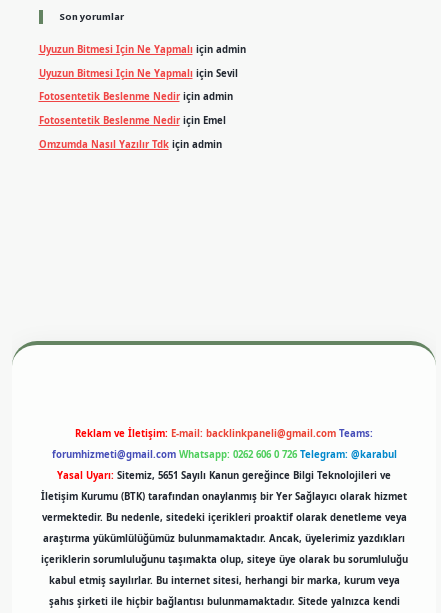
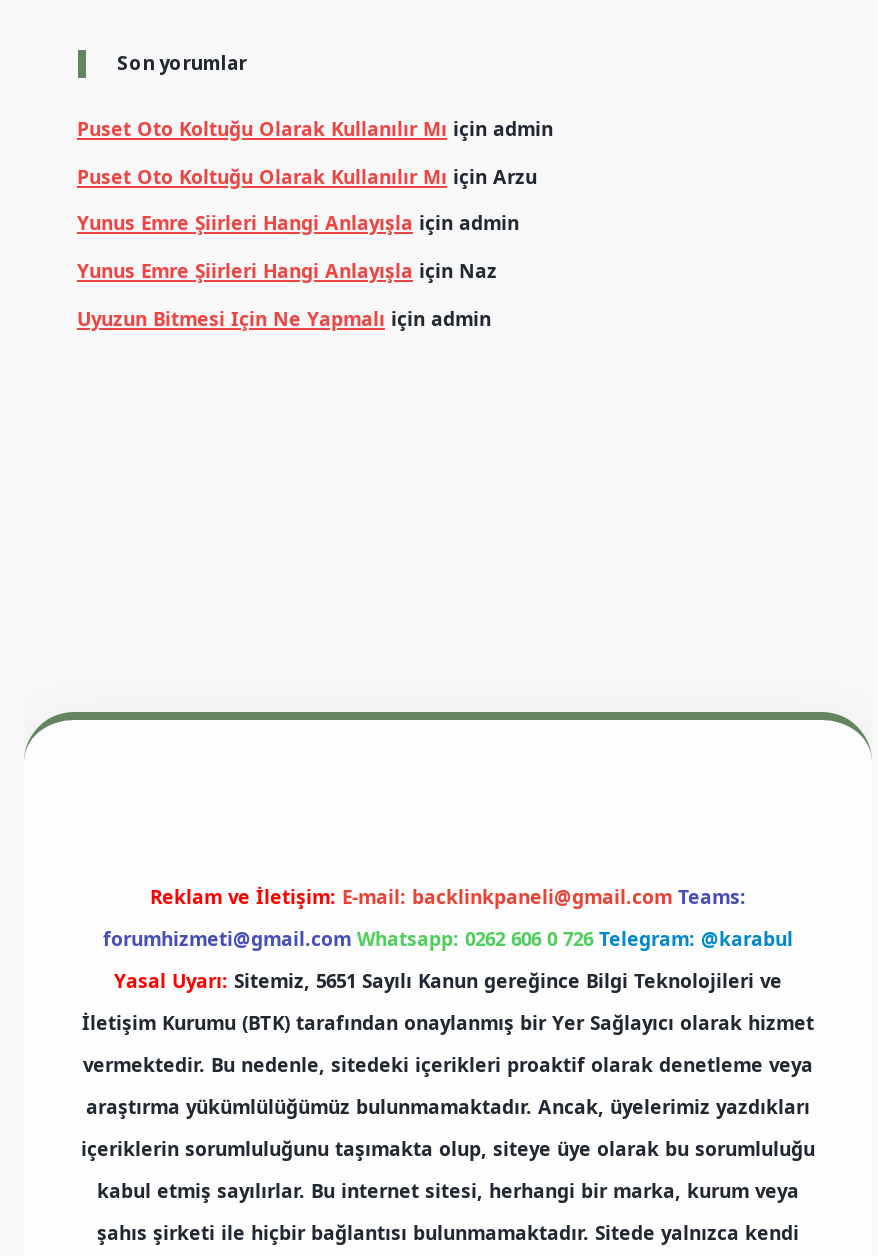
+ Puset Oto Koltuğu Olarak Kullanılır Mı için admin
+ Puset Oto Koltuğu Olarak Kullanılır Mı için Arzu
+ Yunus Emre Şiirleri Hangi Anlayışla için admin
+ Yunus Emre Şiirleri Hangi Anlayışla için Naz

moved down: Uyuzun Bitmesi Için Ne Yapmalı için admin

- Uyuzun Bitmesi Için Ne Yapmalı için Sevil
- Fotosentetik Beslenme Nedir için admin
- Fotosentetik Beslenme Nedir için Emel
- Omzumda Nasıl Yazılır Tdk için admin
